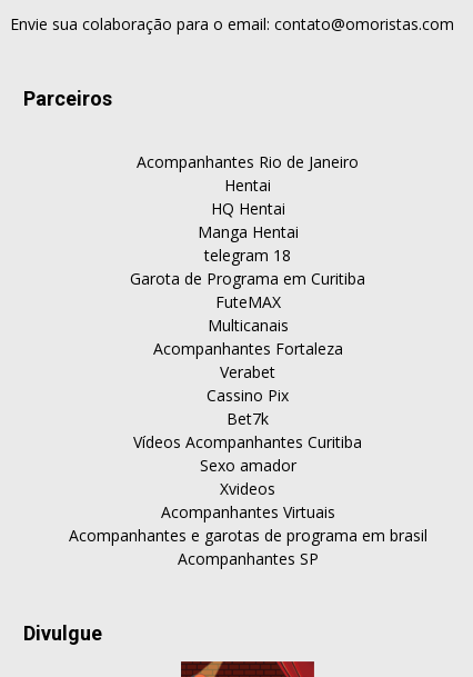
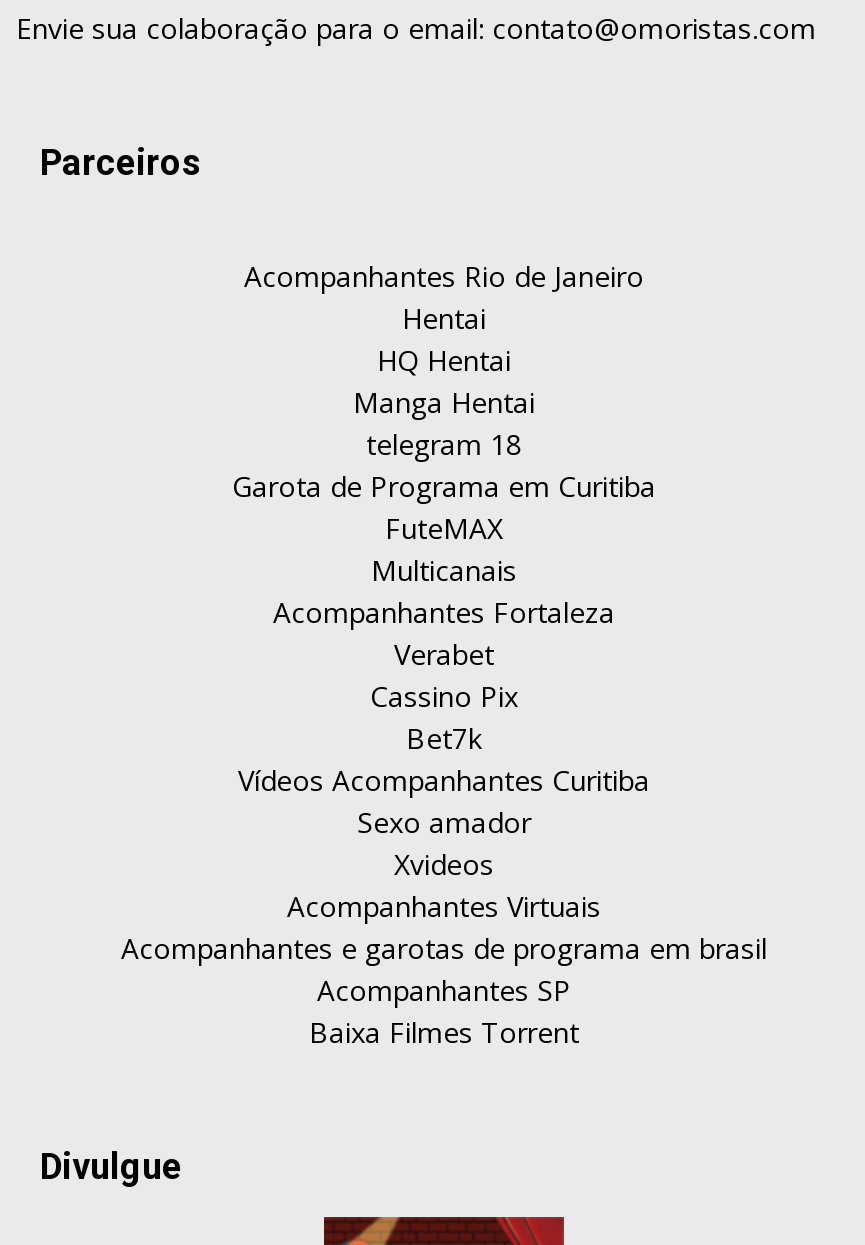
+ Baixa Filmes Torrent
